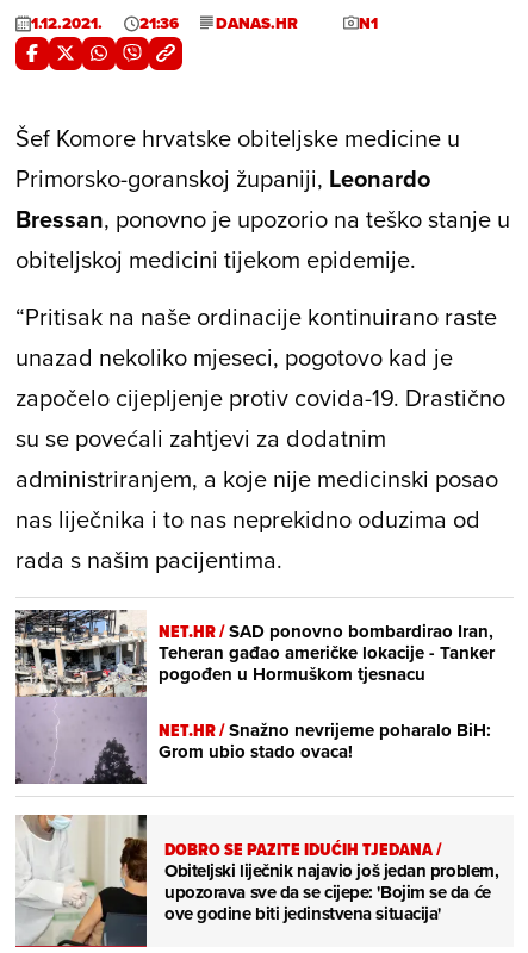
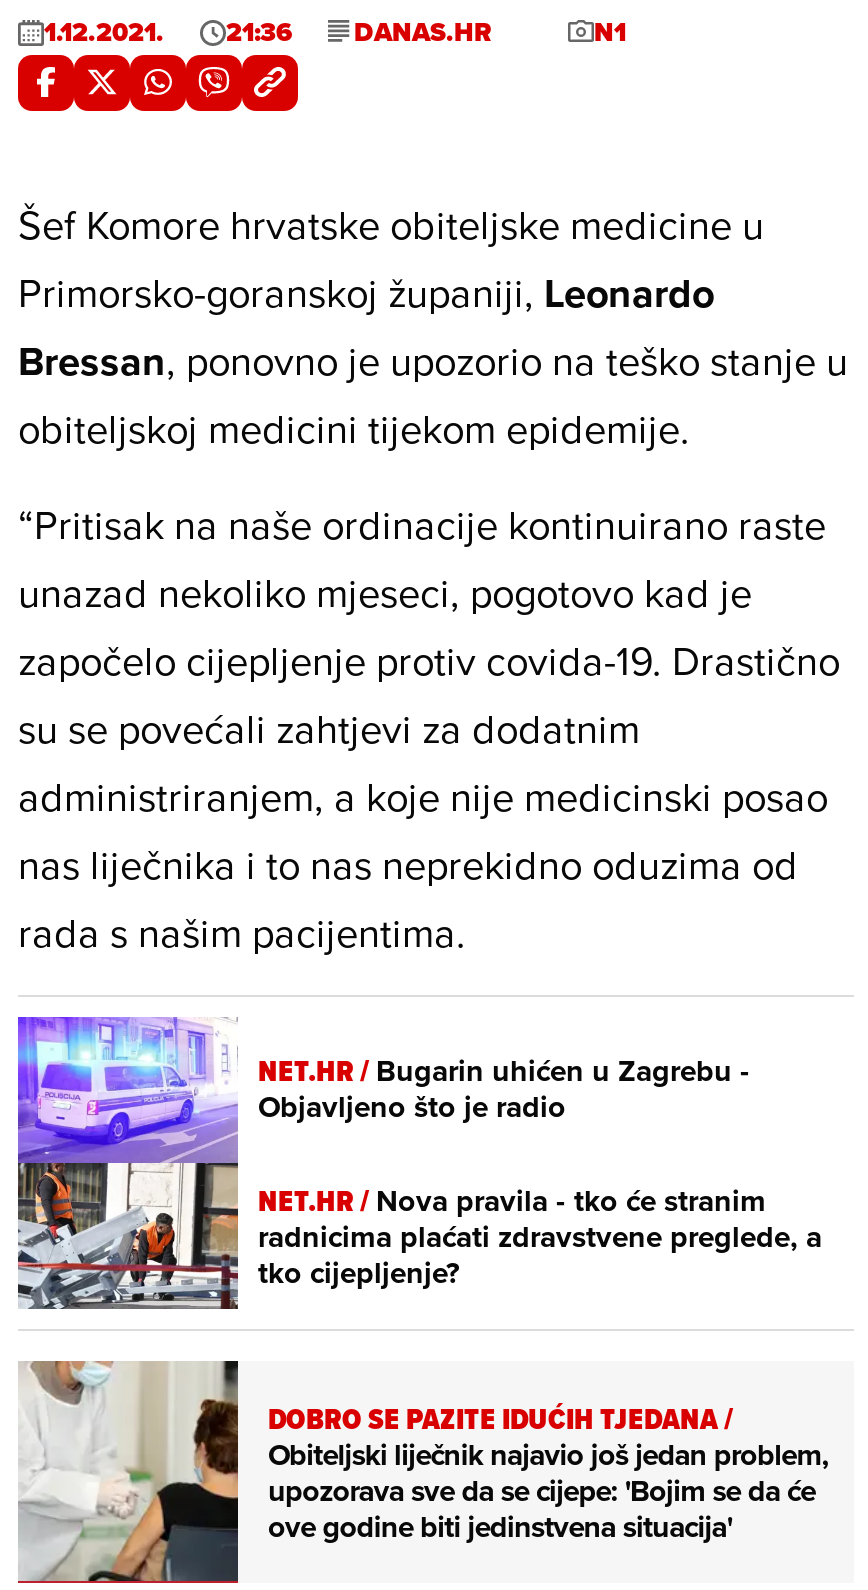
- [image]
- NET.HR / SAD ponovno bombardirao Iran,
- Teheran gađao američke lokacije - Tanker
- pogođen u Hormuškom tjesnacu
+ [image]
+ NET.HR / Bugarin uhićen u Zagrebu -
+ Objavljeno što je radio

- NET.HR / Snažno nevrijeme poharalo BiH:
- Grom ubio stado ovaca!
+ NET.HR / Nova pravila - tko će stranim
+ radnicima plaćati zdravstvene preglede, a
+ tko cijepljenje?
